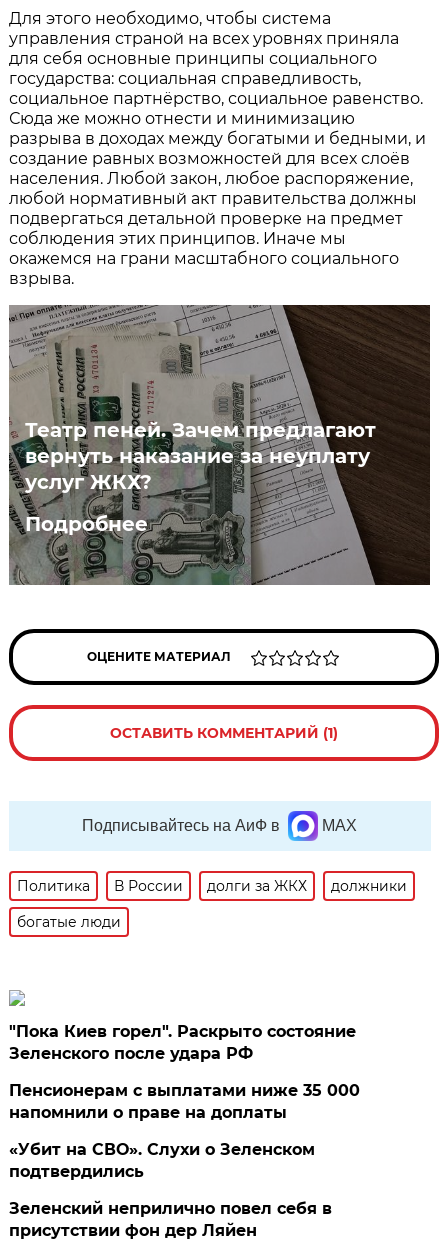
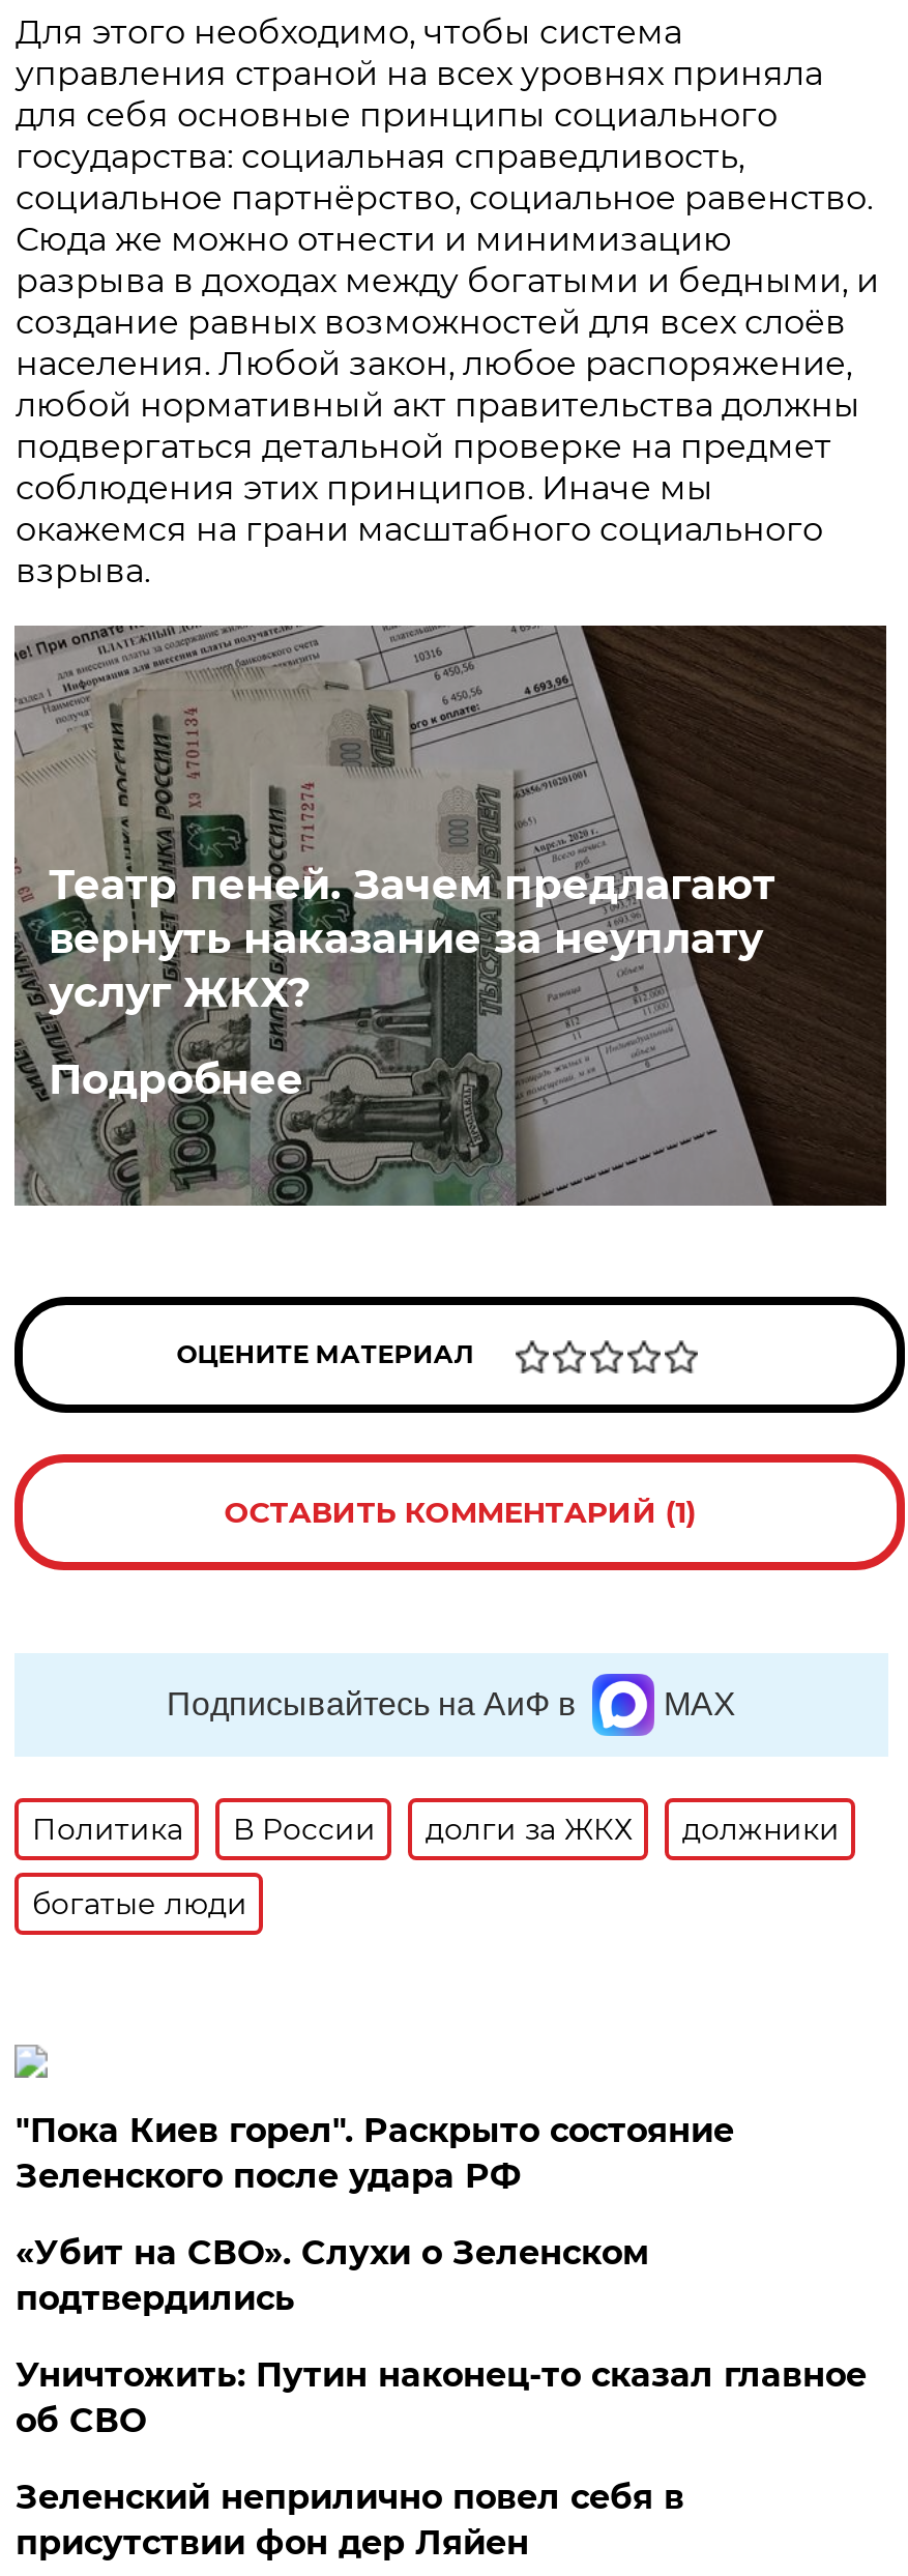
- Пенсионерам с выплатами ниже 35 000
- напомнили о праве на доплаты

moved up: «Убит на СВО». Слухи о Зеленском | подтвердились

+ Уничтожить: Путин наконец-то сказал главное
+ об СВО
